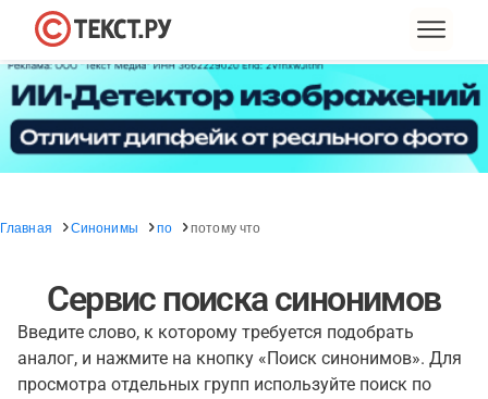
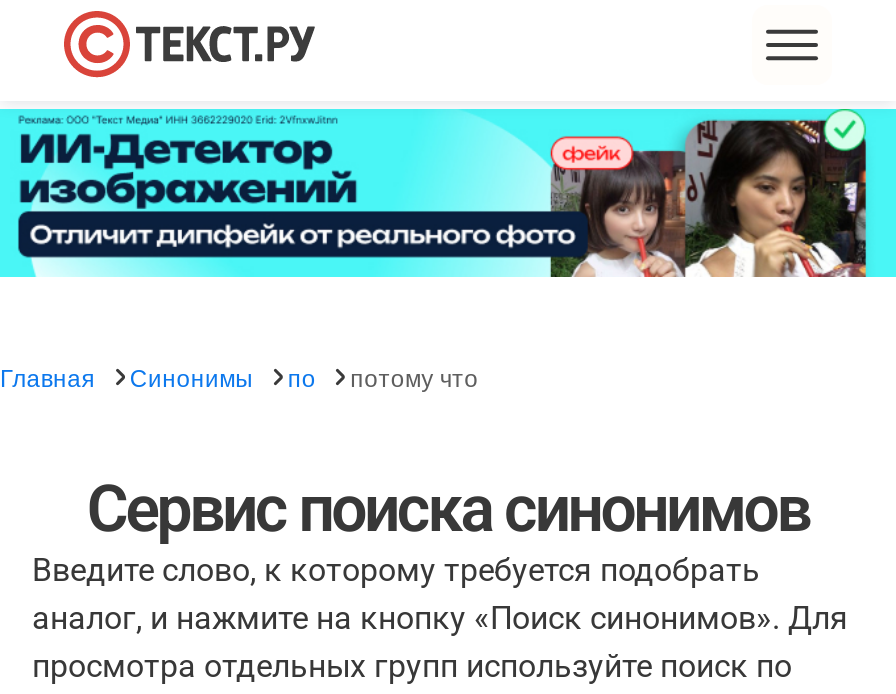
- [image]
+ [image]
